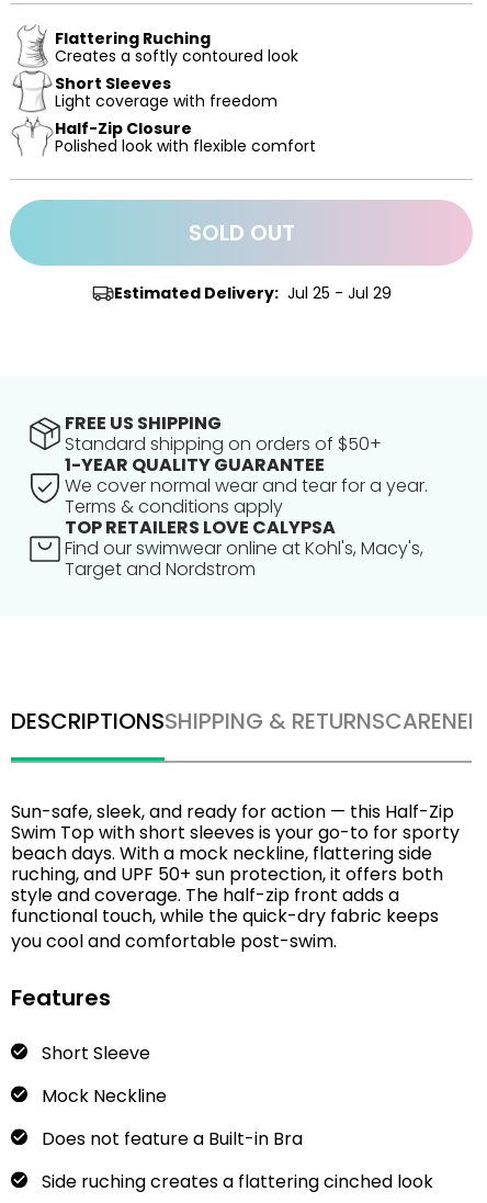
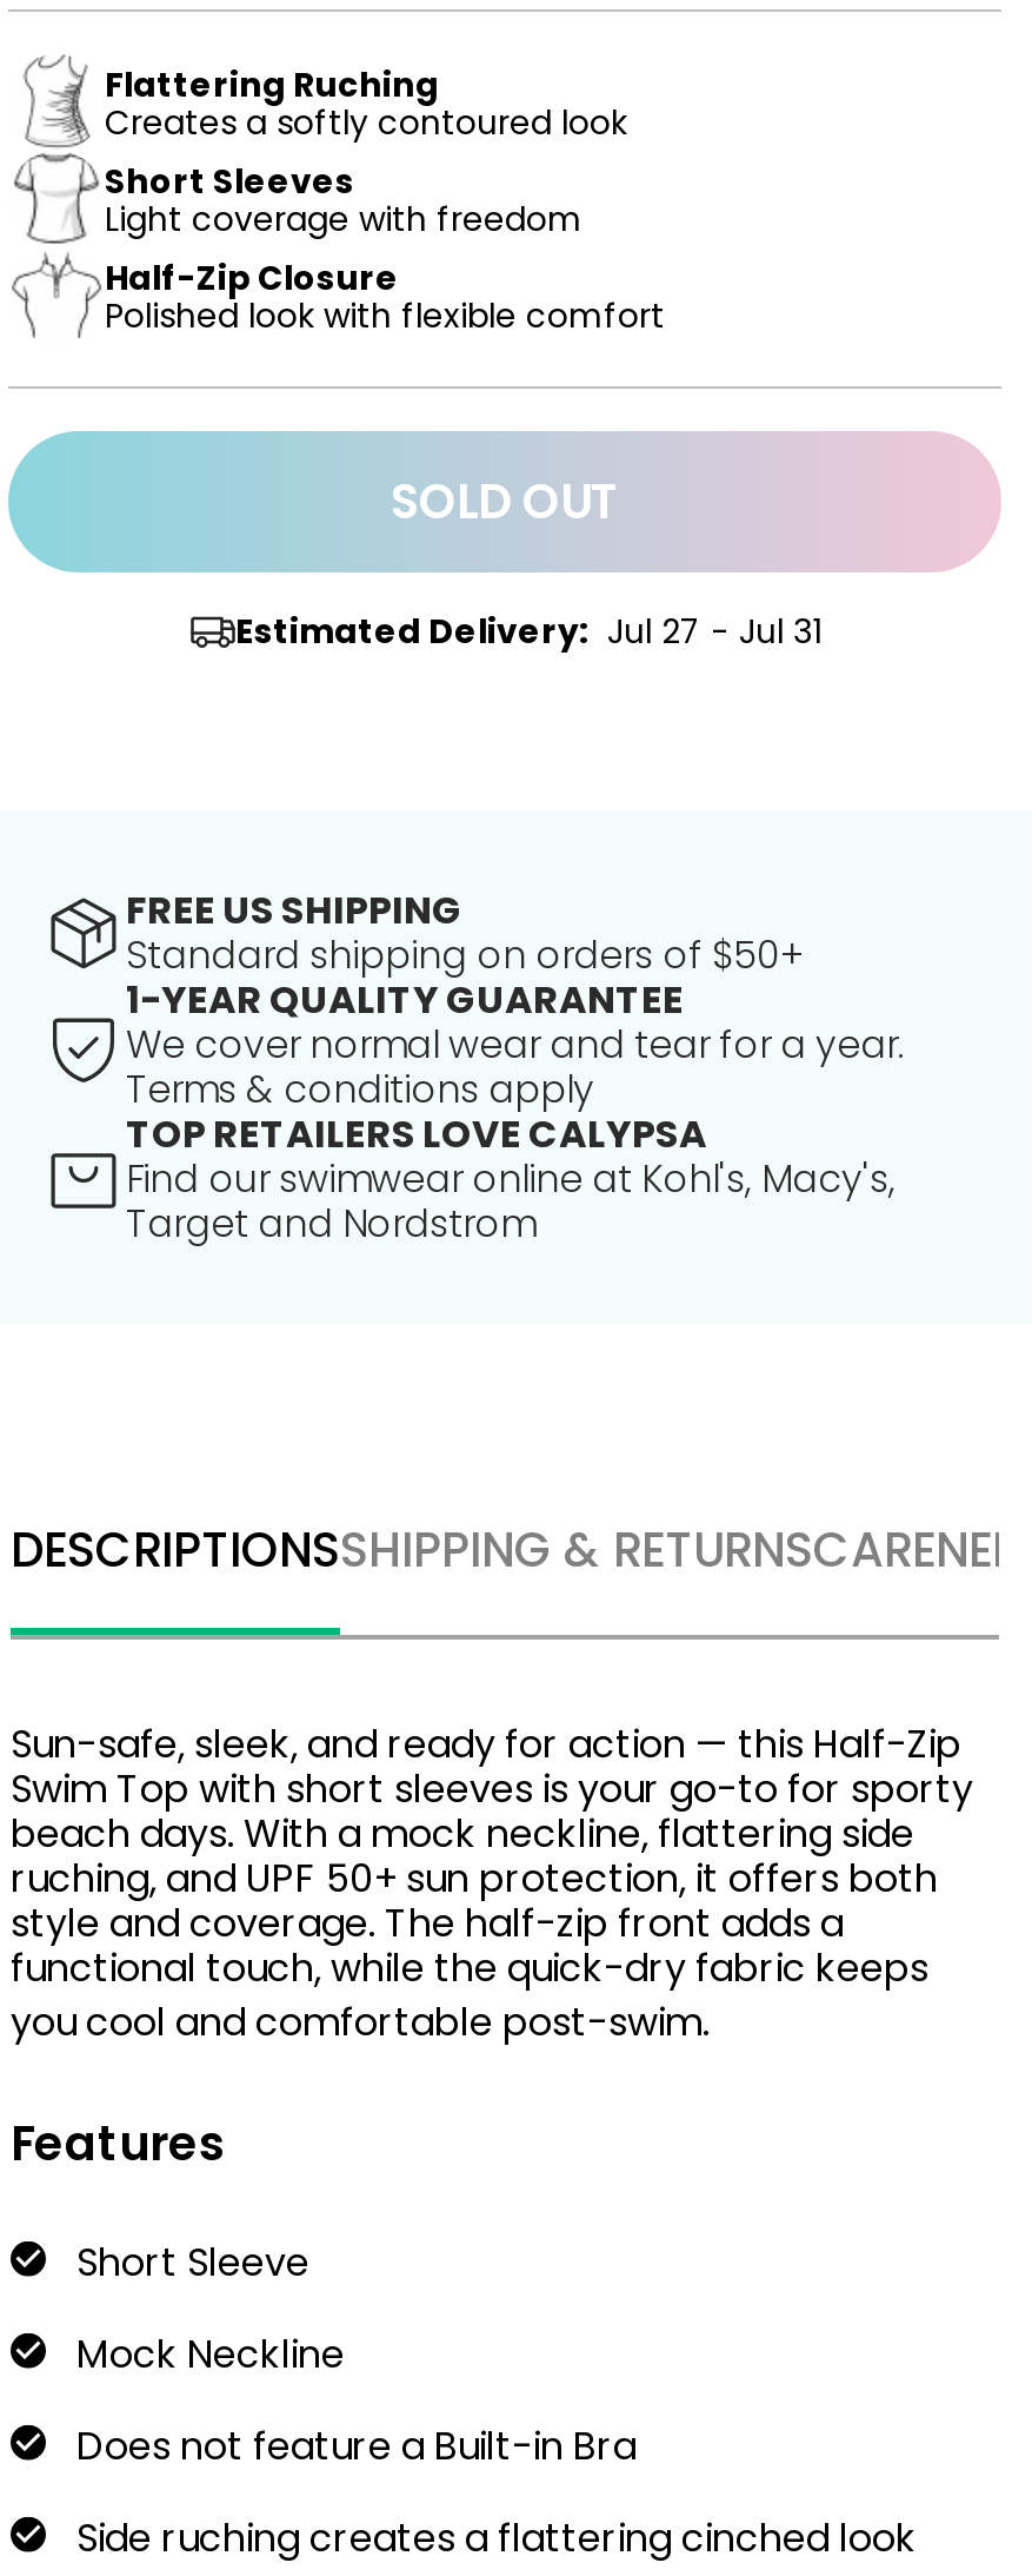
- Estimated Delivery: Jul 25 - Jul 29
+ Estimated Delivery: Jul 27 - Jul 31
